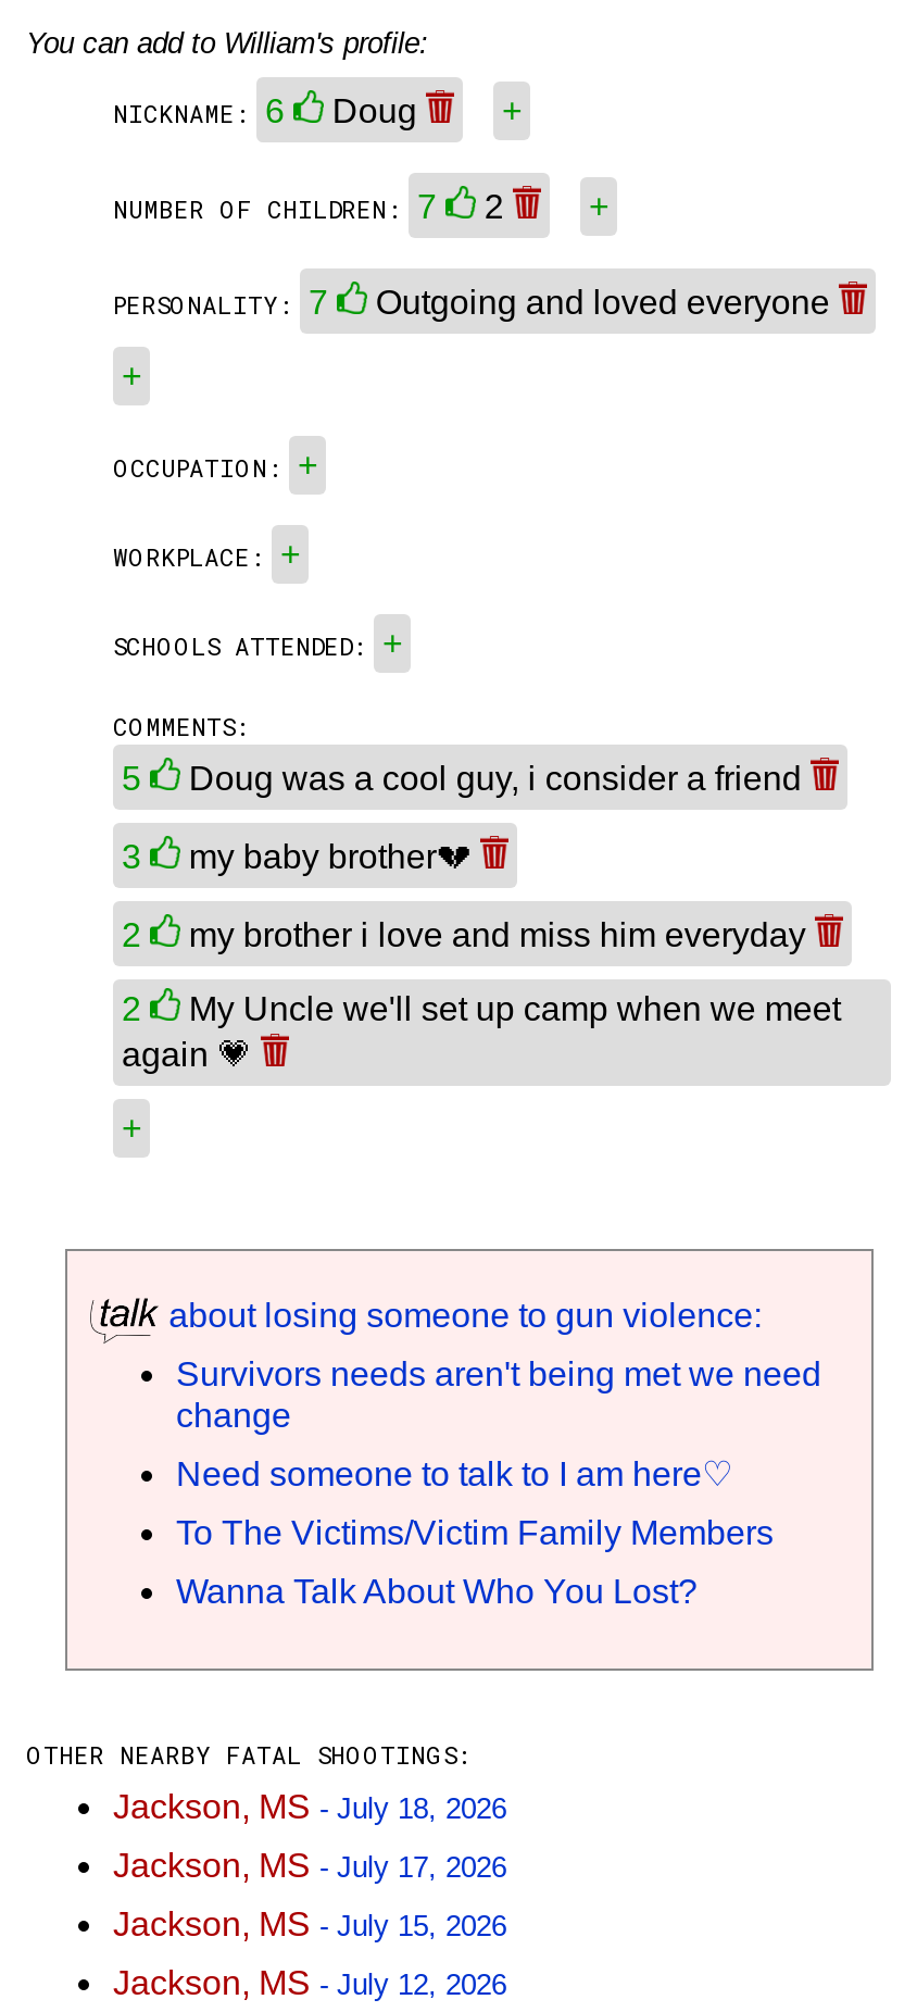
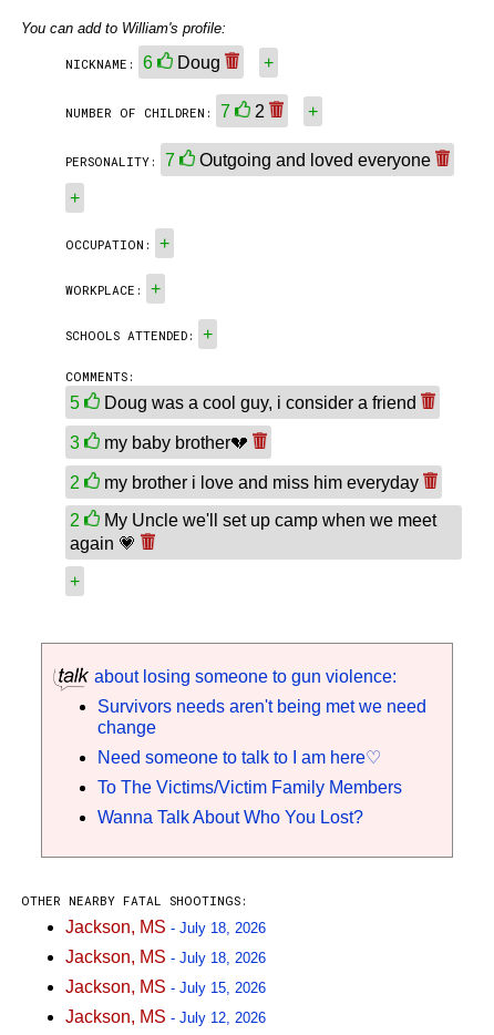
- Jackson, MS - July 17, 2026
+ Jackson, MS - July 18, 2026
